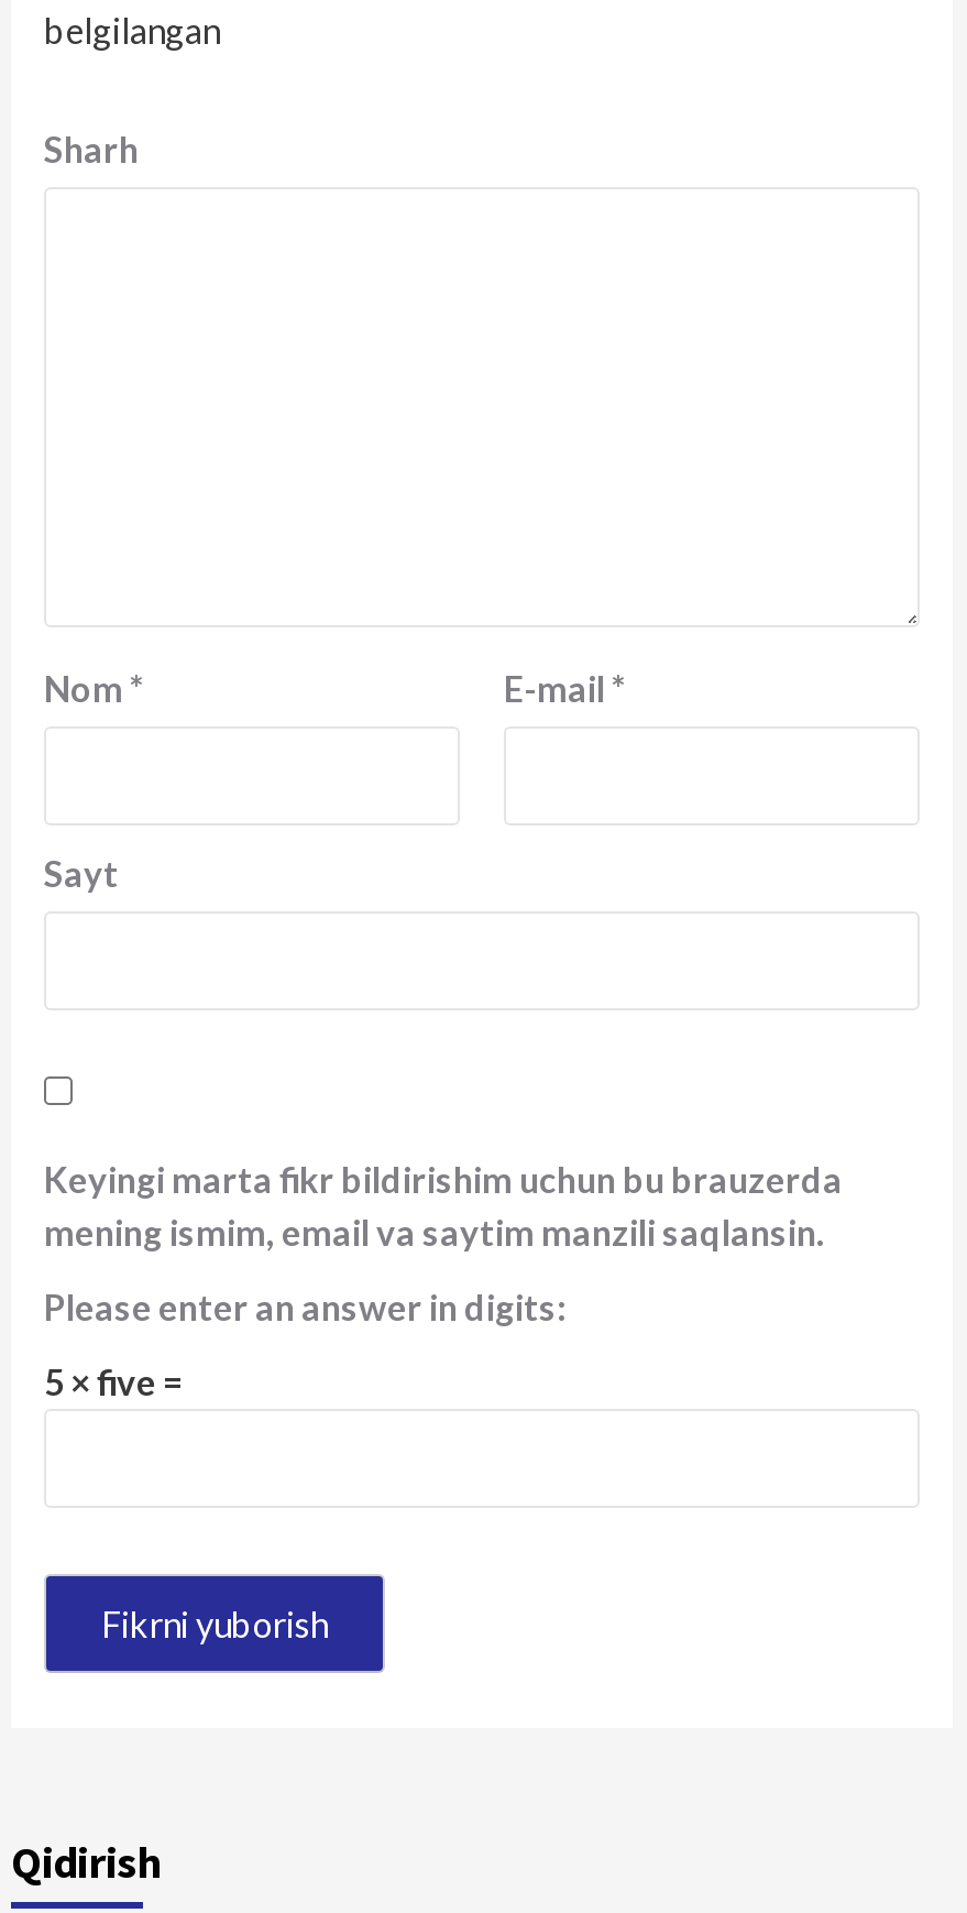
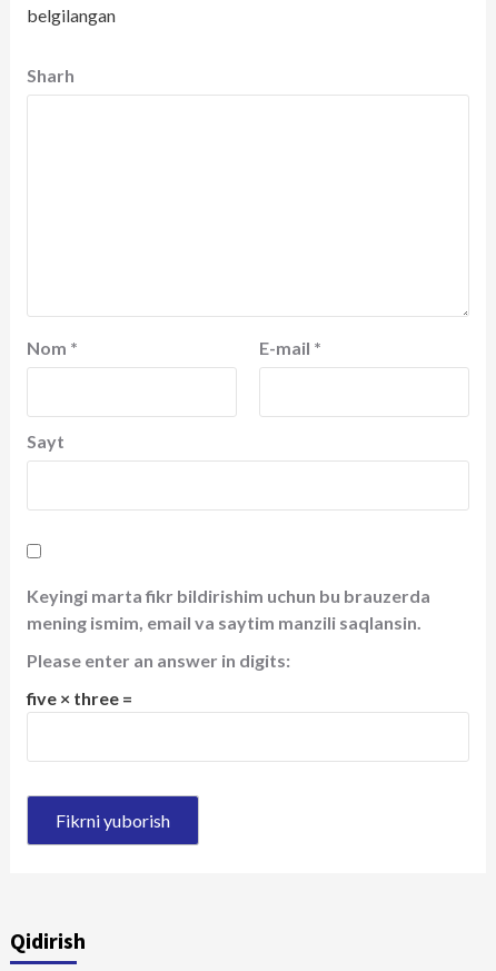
- 5 × five =
+ five × three =
